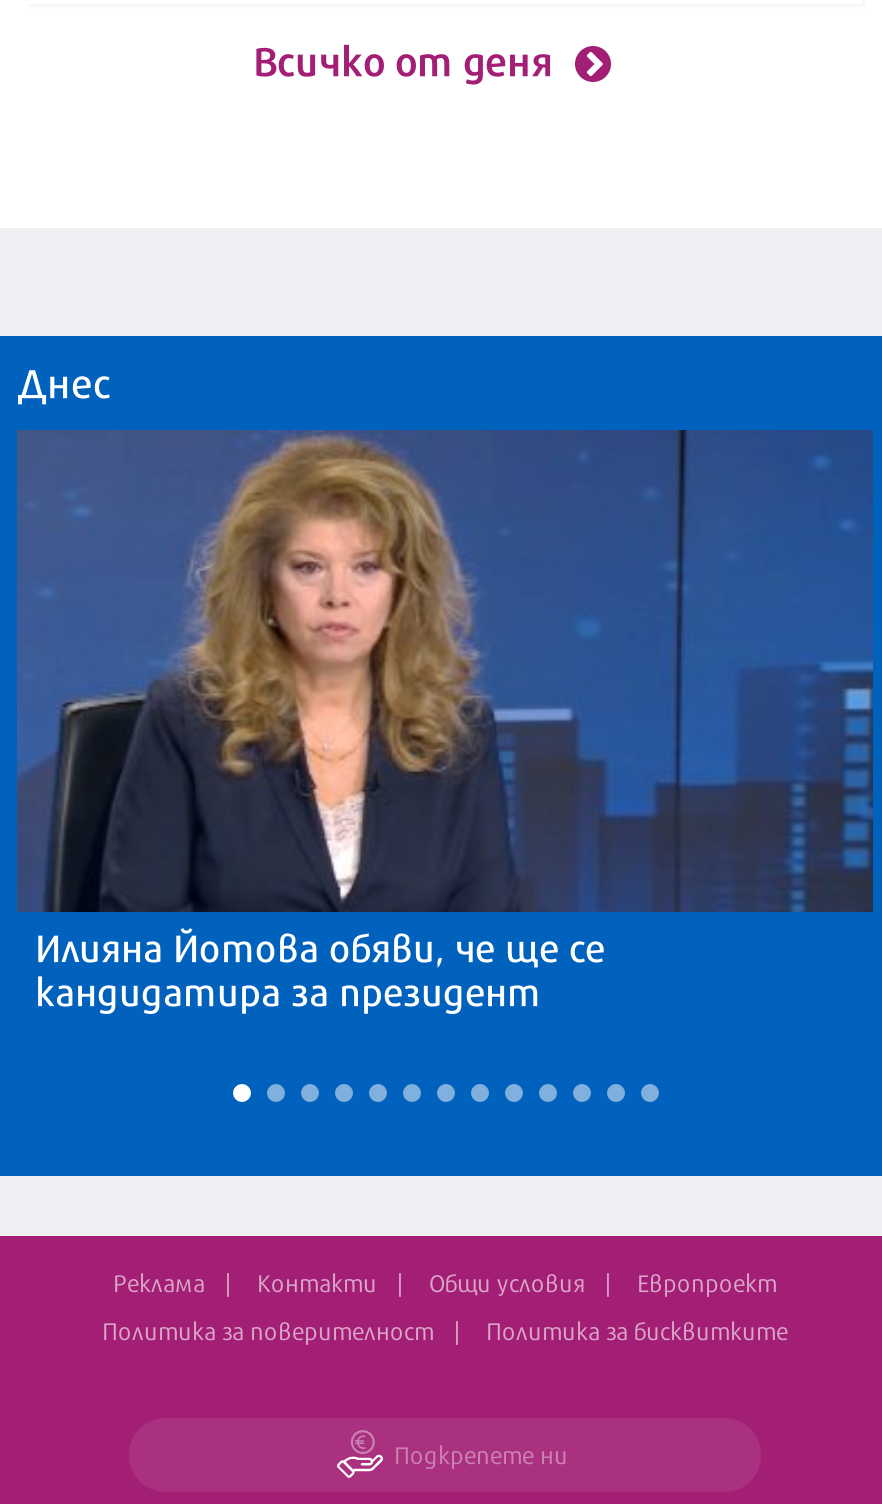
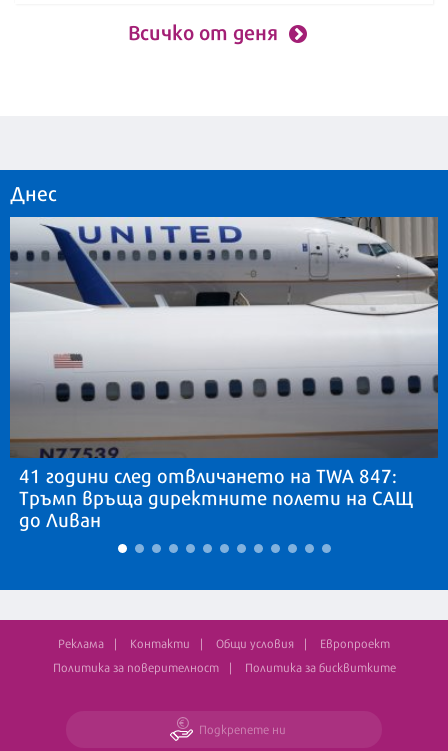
- [image]
- Илияна Йотова обяви, че ще се
- кандидатира за президент
+ [image]
+ 41 години след отвличането на TWA 847:
+ Тръмп връща директните полети на САЩ
+ до Ливан
